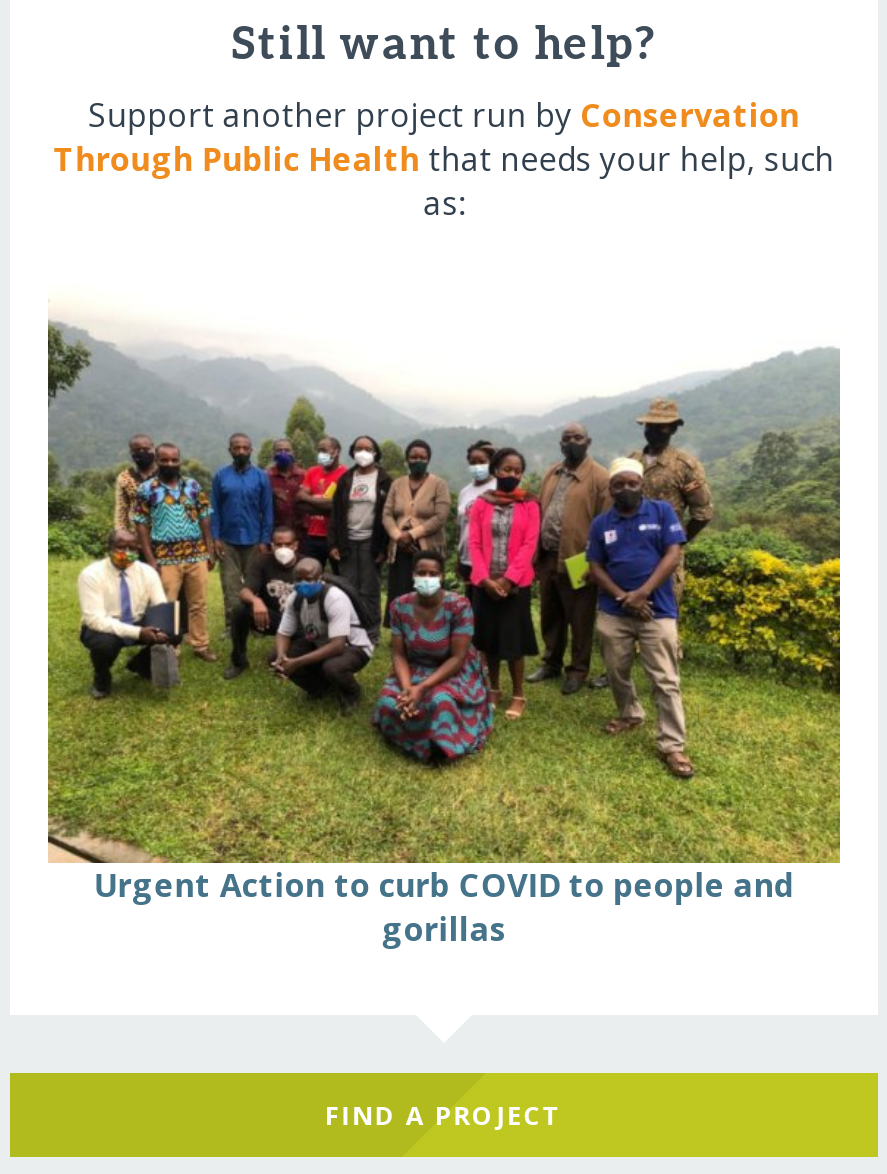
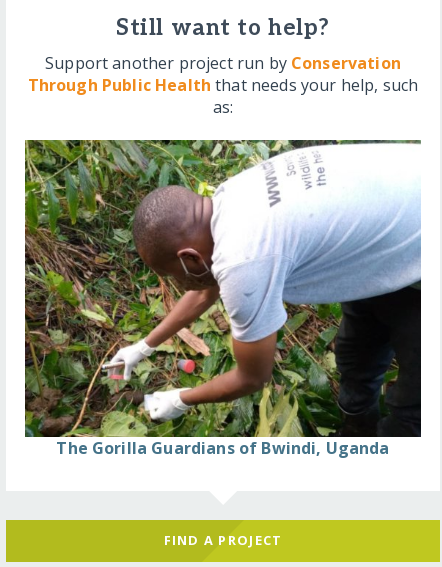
- [image]
- Urgent Action to curb COVID to people and
- gorillas
+ [image]
+ The Gorilla Guardians of Bwindi, Uganda
